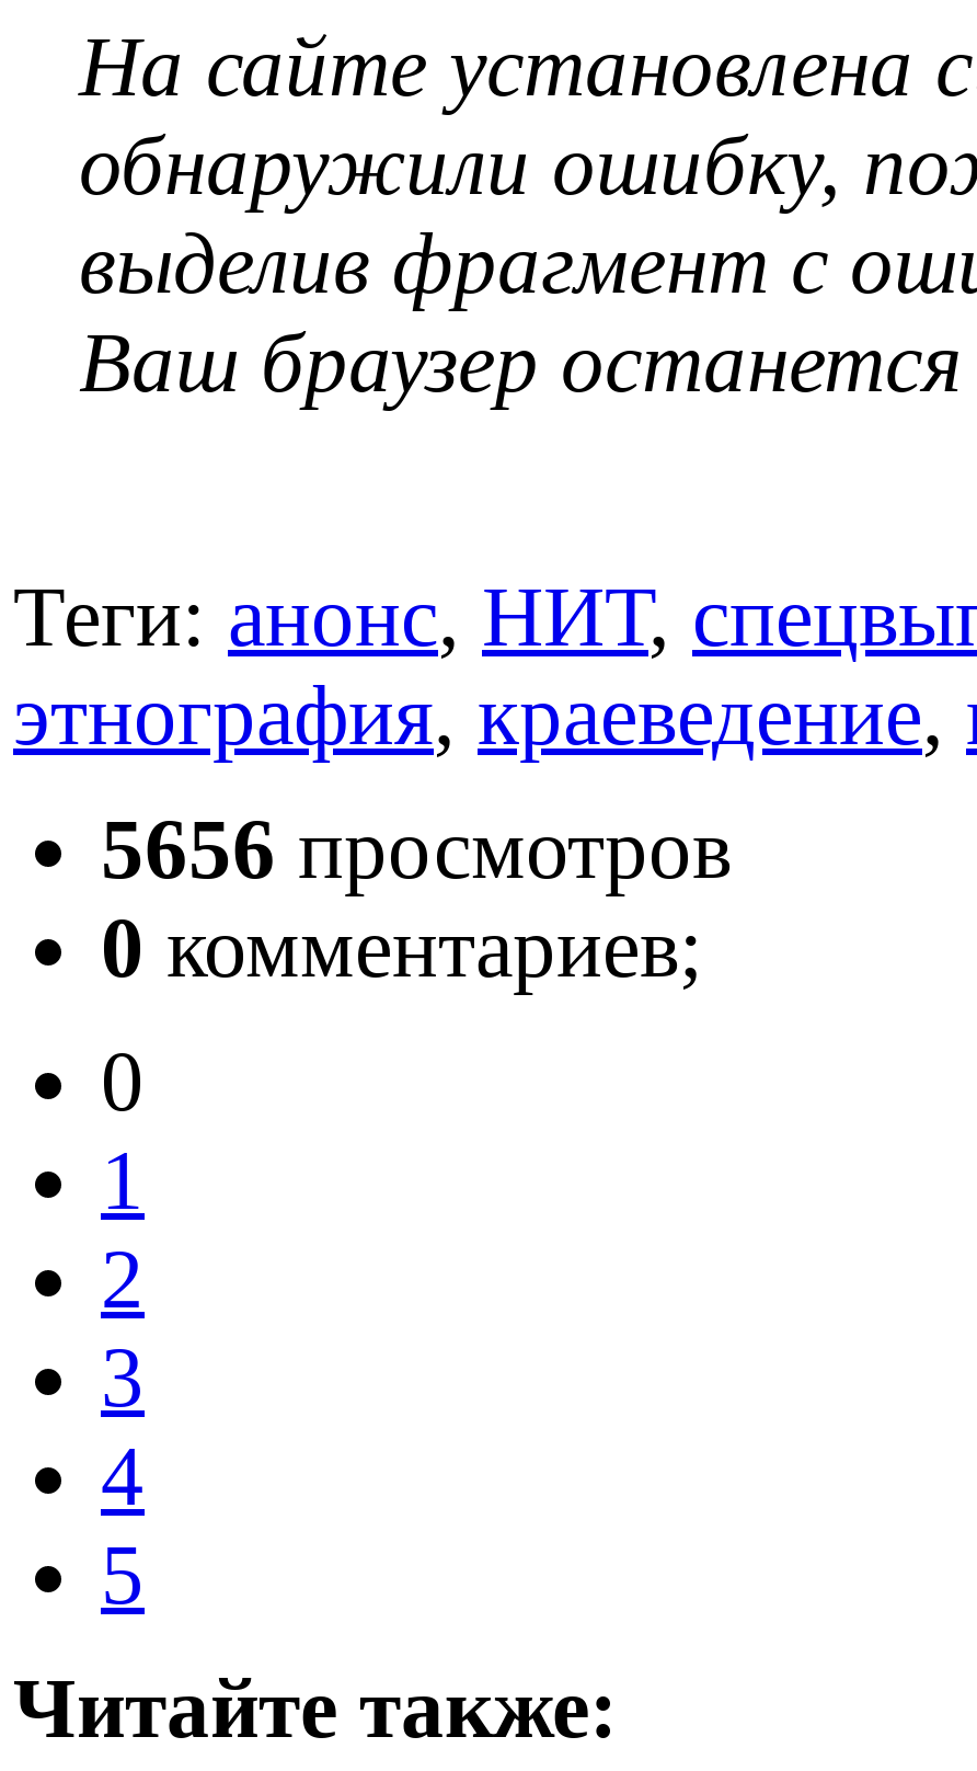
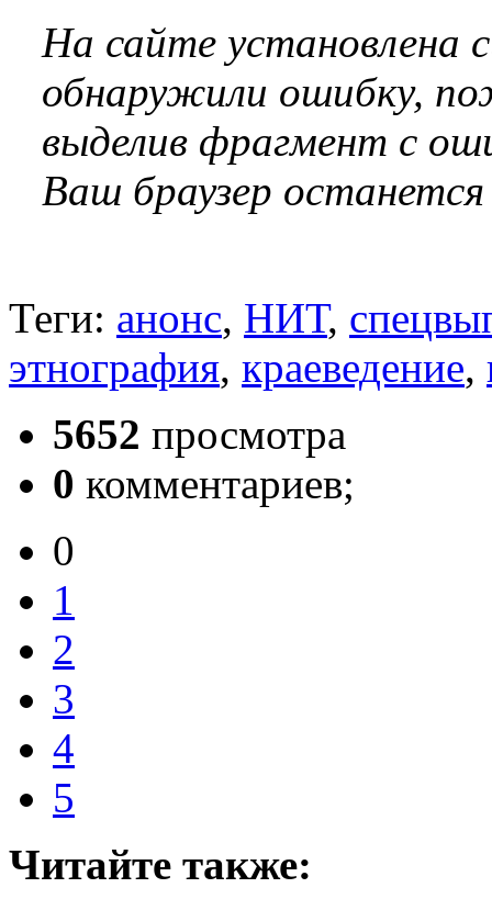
- 5656 просмотров
+ 5652 просмотра
